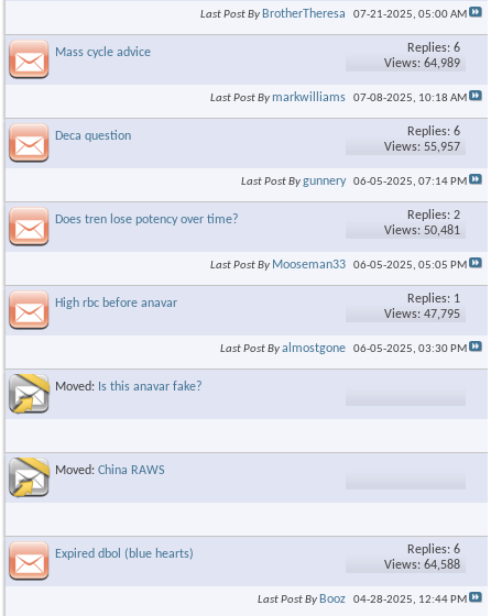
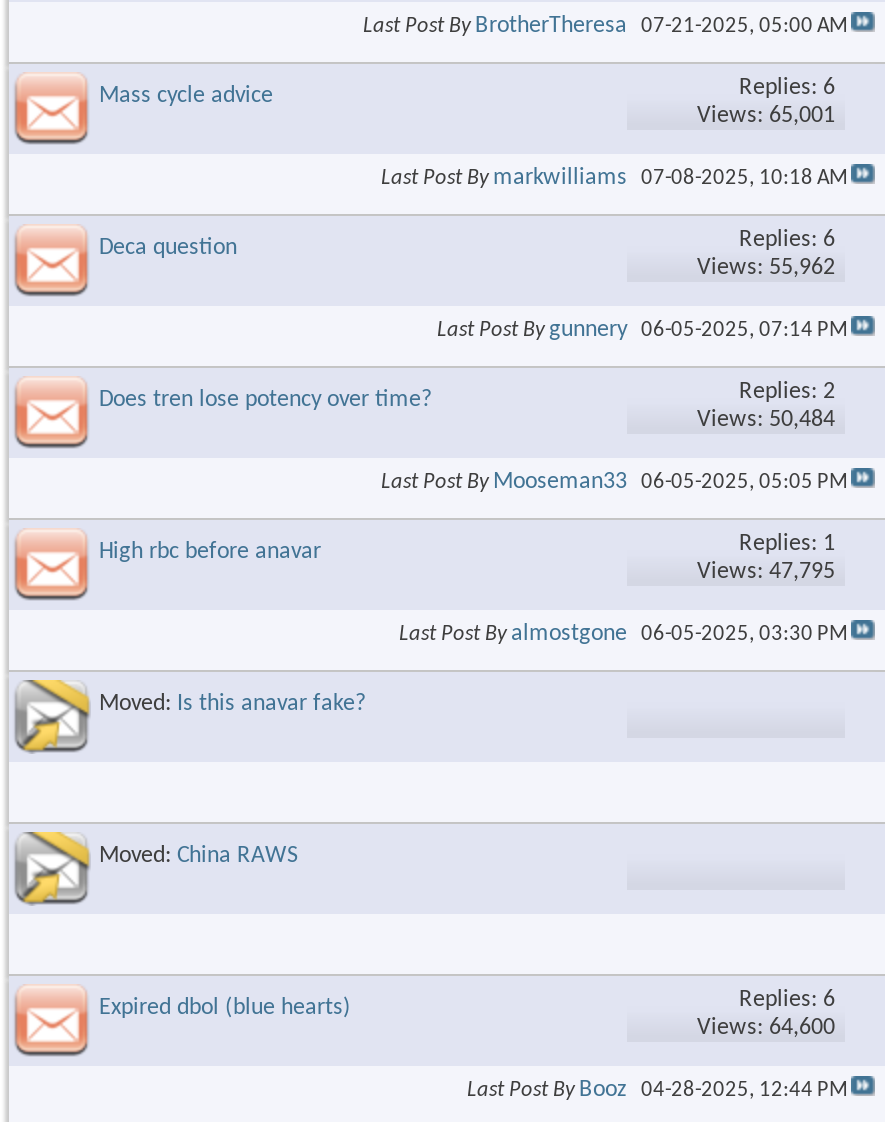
- Views: 64,989
+ Views: 65,001

- Views: 55,957
+ Views: 55,962

- Views: 50,481
+ Views: 50,484

- Views: 64,588
+ Views: 64,600
